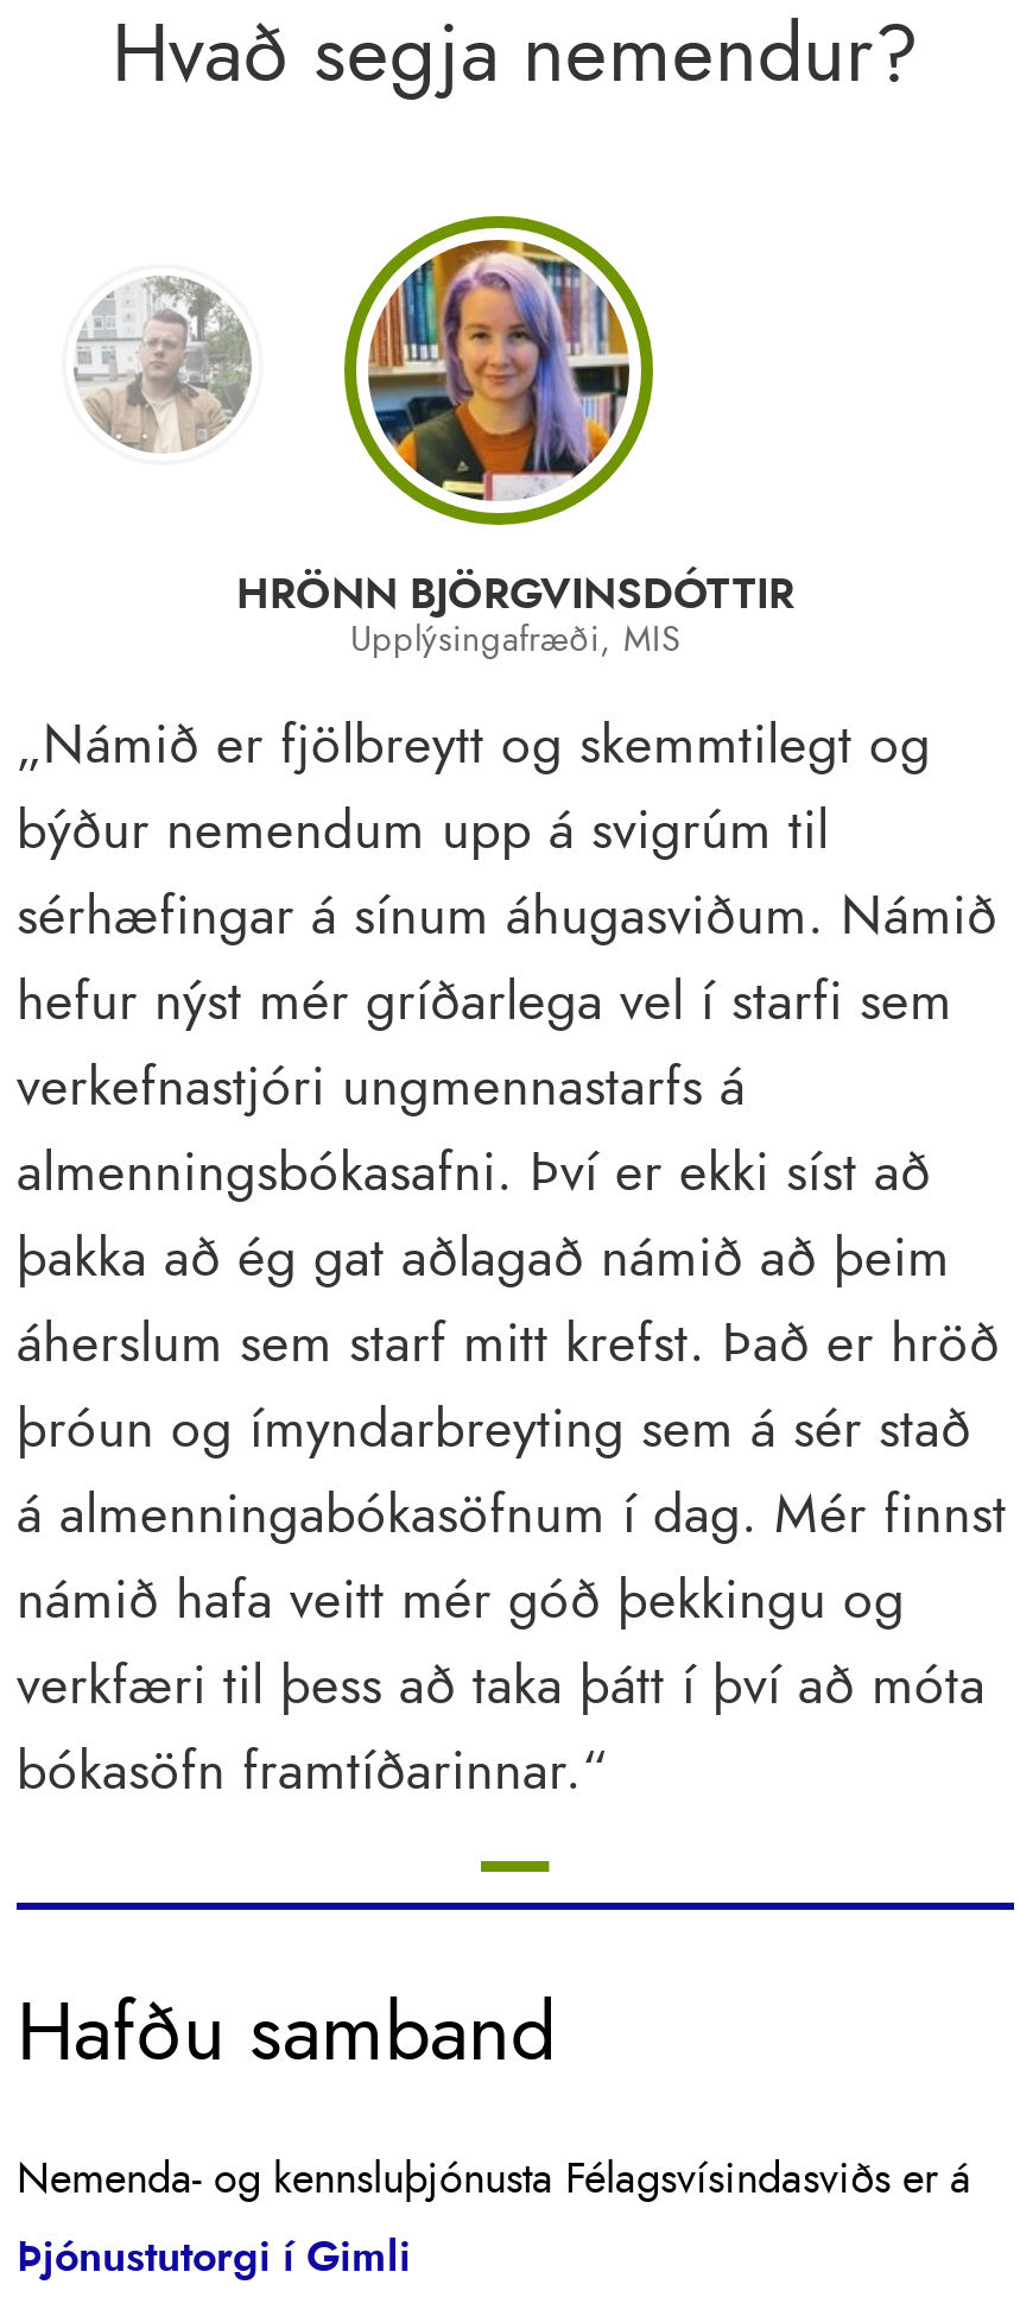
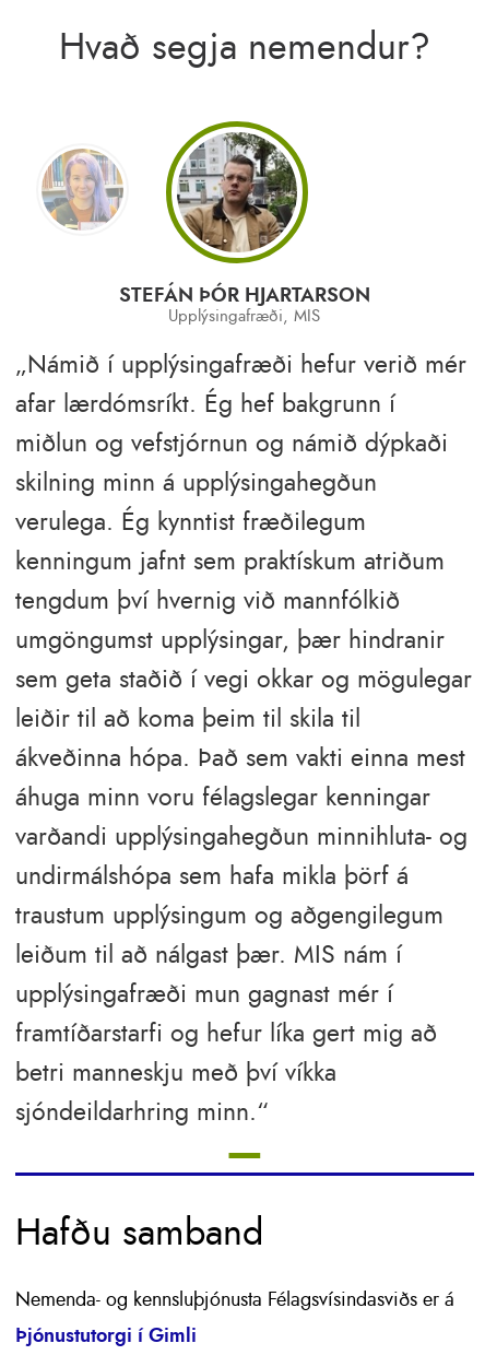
- [image]
- HRÖNN BJÖRGVINSDÓTTIR
+ [image]
+ STEFÁN ÞÓR HJARTARSON

- [image]
+ [image]

- Námið er fjölbreytt og skemmtilegt og
- býður nemendum upp á svigrúm til
- sérhæfingar á sínum áhugasviðum. Námið
- hefur nýst mér gríðarlega vel í starfi sem
- verkefnastjóri ungmennastarfs á
- almenningsbókasafni. Því er ekki síst að
- þakka að ég gat aðlagað námið að þeim
- áherslum sem starf mitt krefst. Það er hröð
- þróun og ímyndarbreyting sem á sér stað
- á almenningabókasöfnum í dag. Mér finnst
- námið hafa veitt mér góð þekkingu og
- verkfæri til þess að taka þátt í því að móta
- bókasöfn framtíðarinnar.
+ Námið í upplýsingafræði hefur verið mér
+ afar lærdómsríkt. Ég hef bakgrunn í
+ miðlun og vefstjórnun og námið dýpkaði
+ skilning minn á upplýsingahegðun
+ verulega. Ég kynntist fræðilegum
+ kenningum jafnt sem praktískum atriðum
+ tengdum því hvernig við mannfólkið
+ umgöngumst upplýsingar, þær hindranir
+ sem geta staðið í vegi okkar og mögulegar
+ leiðir til að koma þeim til skila til
+ ákveðinna hópa. Það sem vakti einna mest
+ áhuga minn voru félagslegar kenningar
+ varðandi upplýsingahegðun minnihluta- og
+ undirmálshópa sem hafa mikla þörf á
+ traustum upplýsingum og aðgengilegum
+ leiðum til að nálgast þær. MIS nám í
+ upplýsingafræði mun gagnast mér í
+ framtíðarstarfi og hefur líka gert mig að
+ betri manneskju með því víkka
+ sjóndeildarhring minn.
